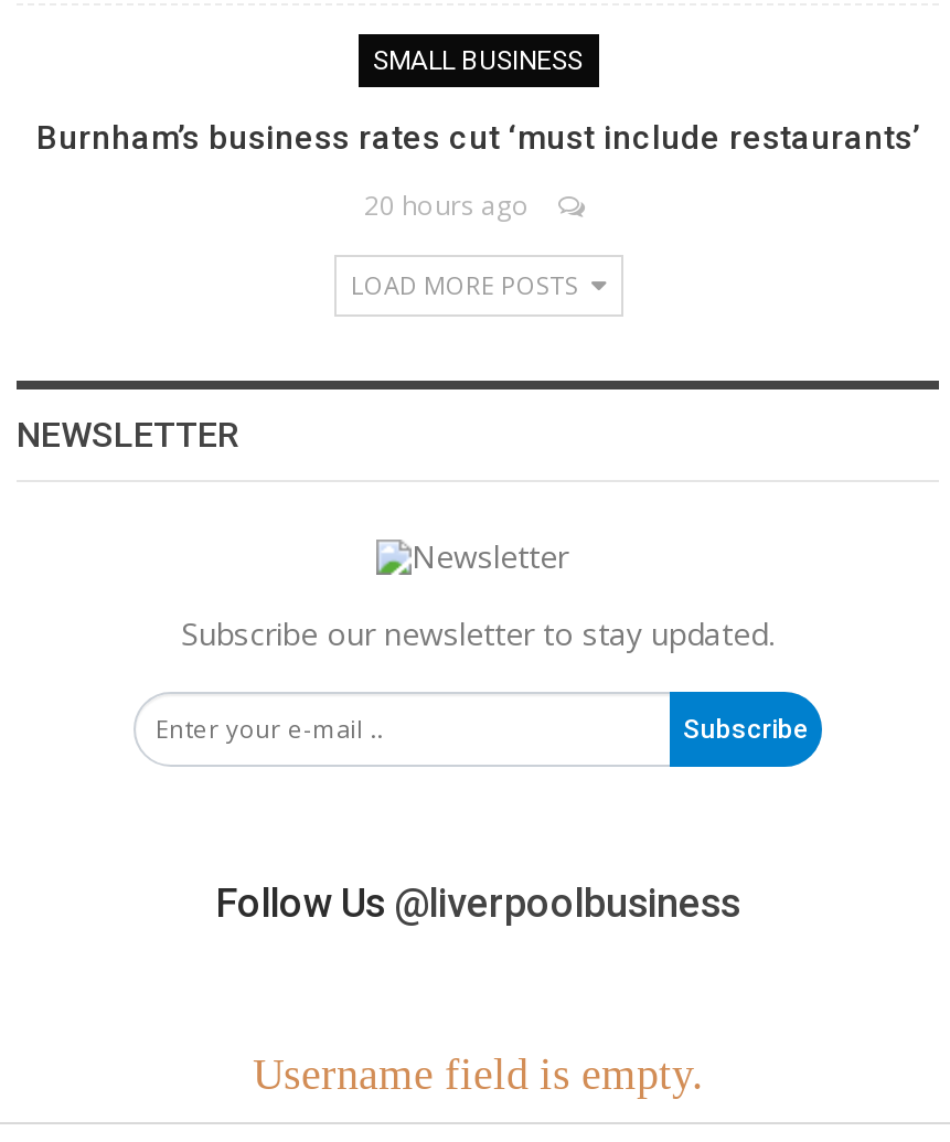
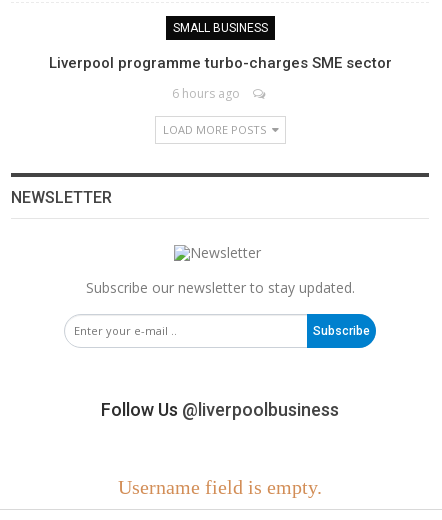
- Burnham’s business rates cut ‘must include restaurants’
+ Liverpool programme turbo-charges SME sector

- 20 hours ago
+ 6 hours ago
